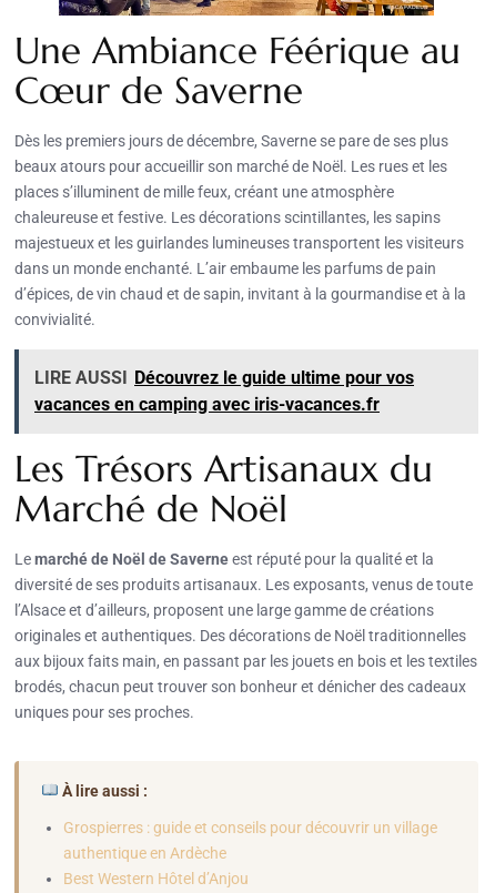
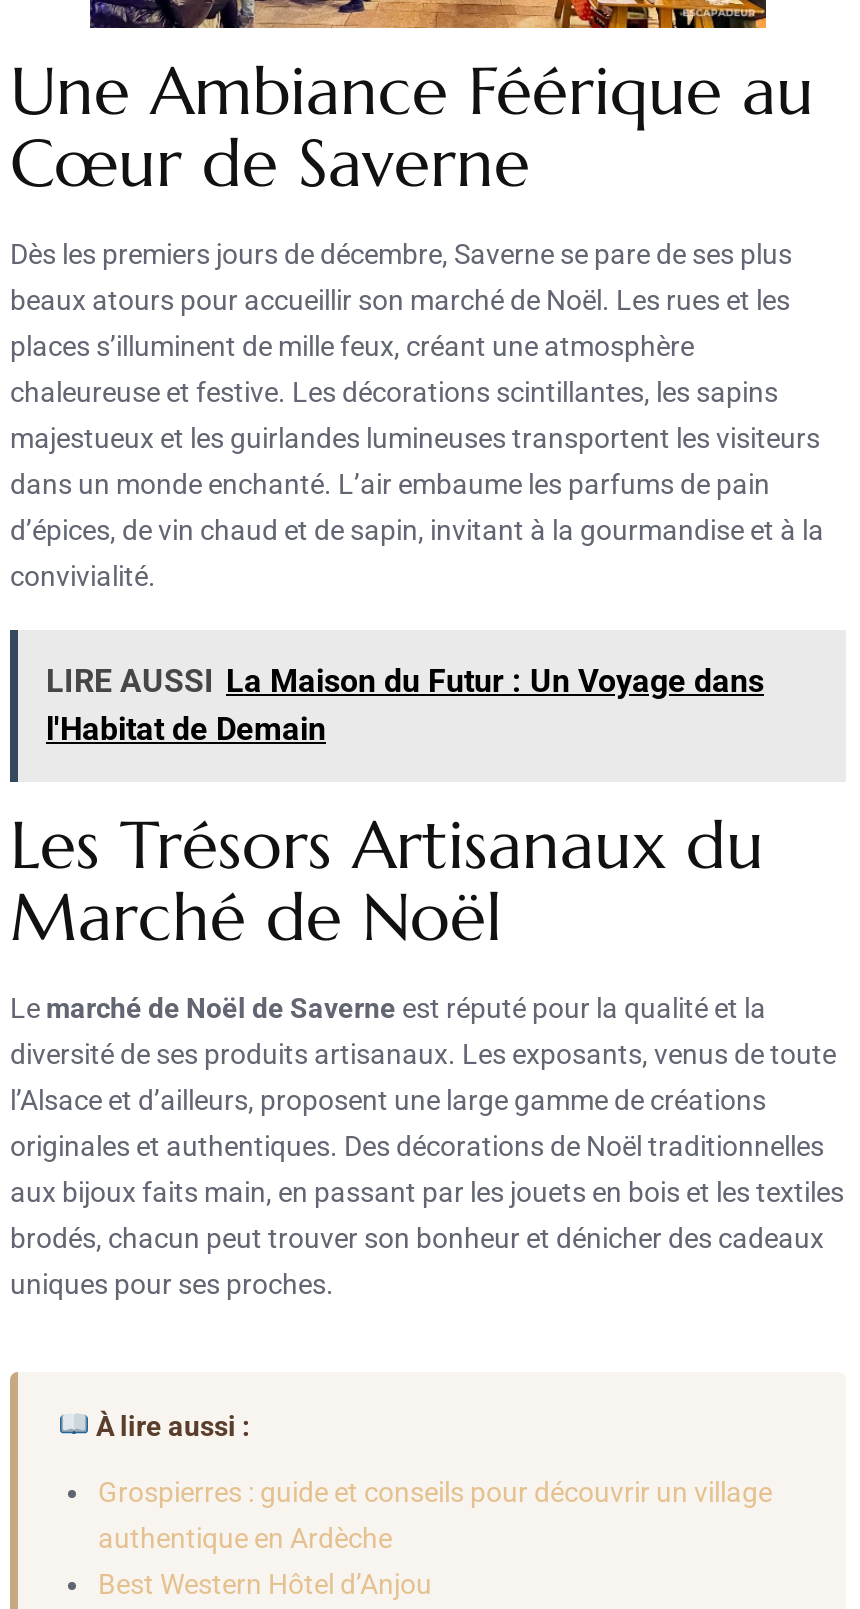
- LIRE AUSSI Découvrez le guide ultime pour vos
- vacances en camping avec iris-vacances.fr
+ LIRE AUSSI La Maison du Futur : Un Voyage dans
+ l'Habitat de Demain
